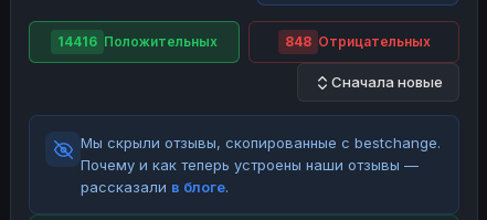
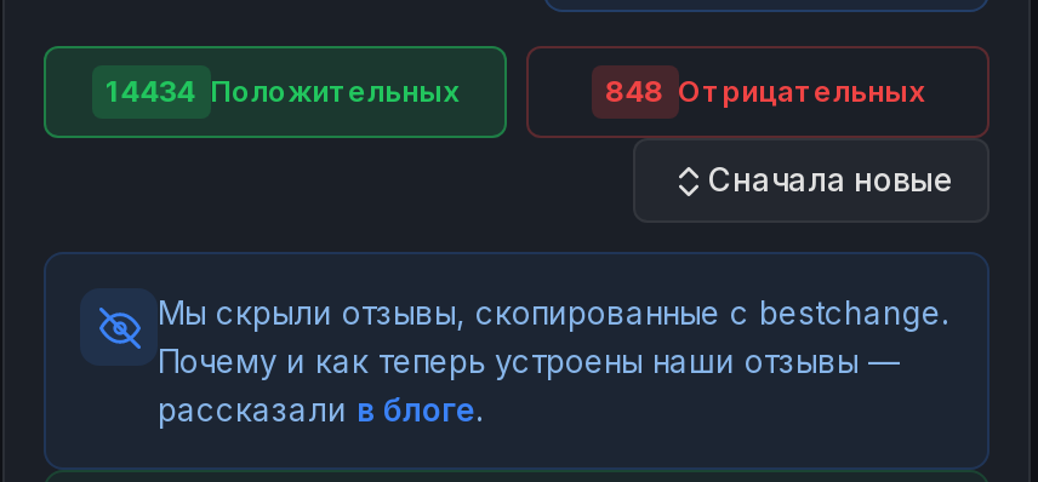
- 14416 Положительных
+ 14434 Положительных
